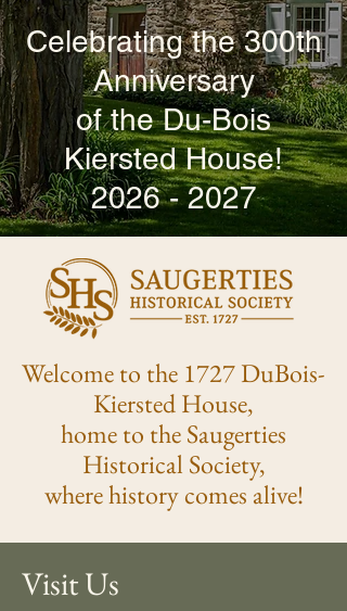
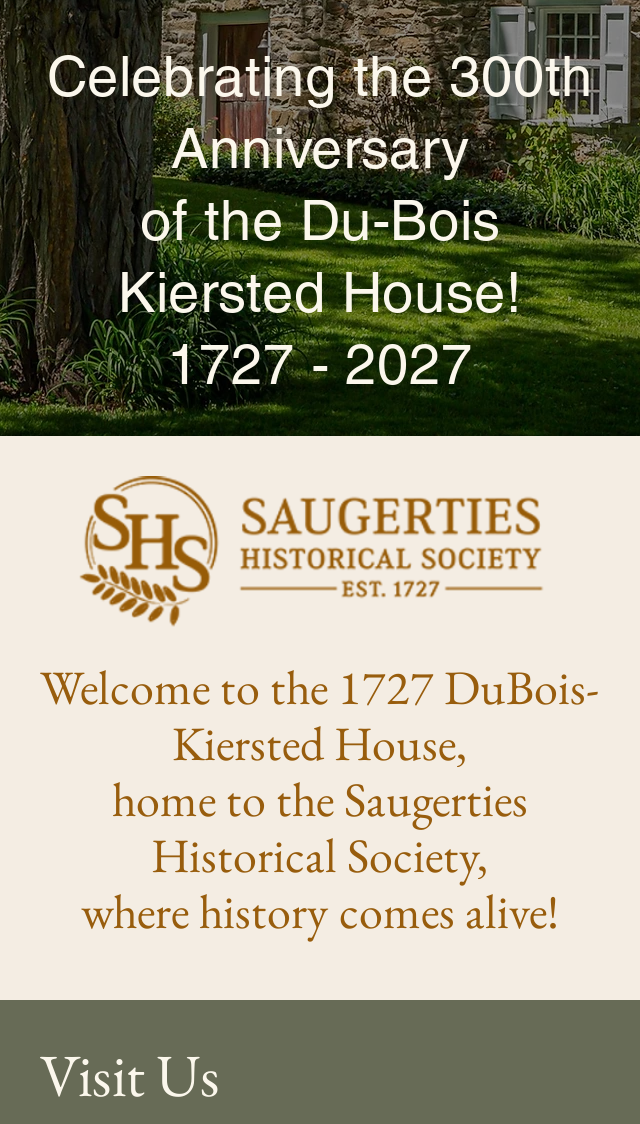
- 2026 - 2027
+ 1727 - 2027
